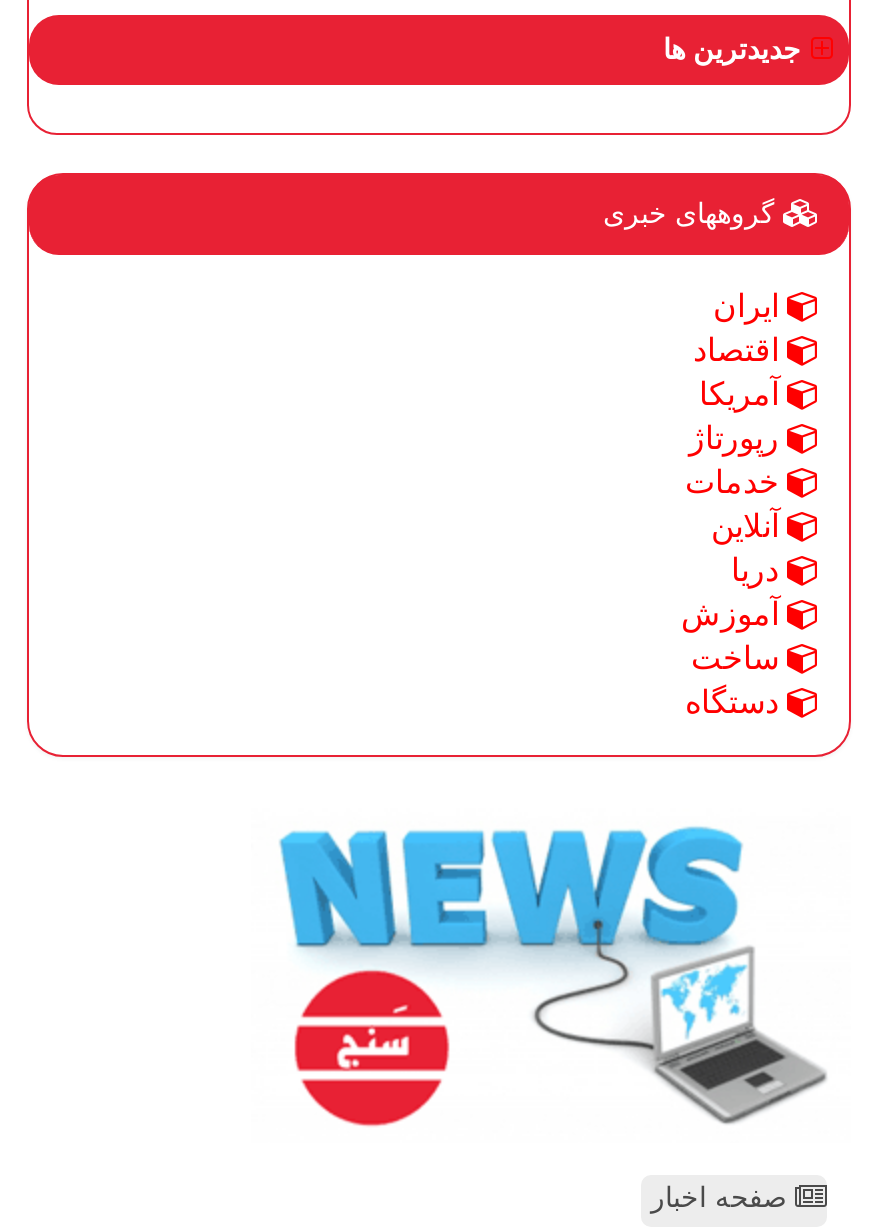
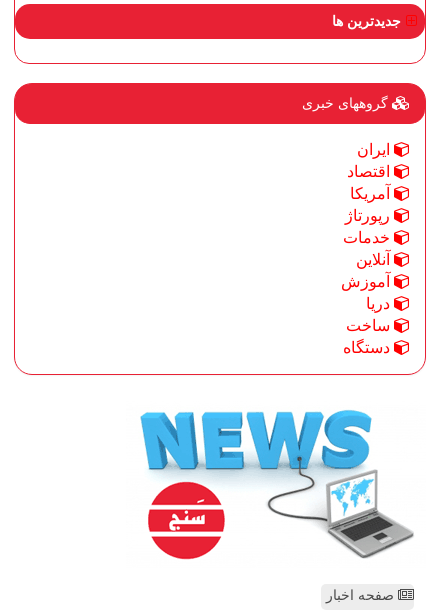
moved down: دریا

moved up: آموزش
